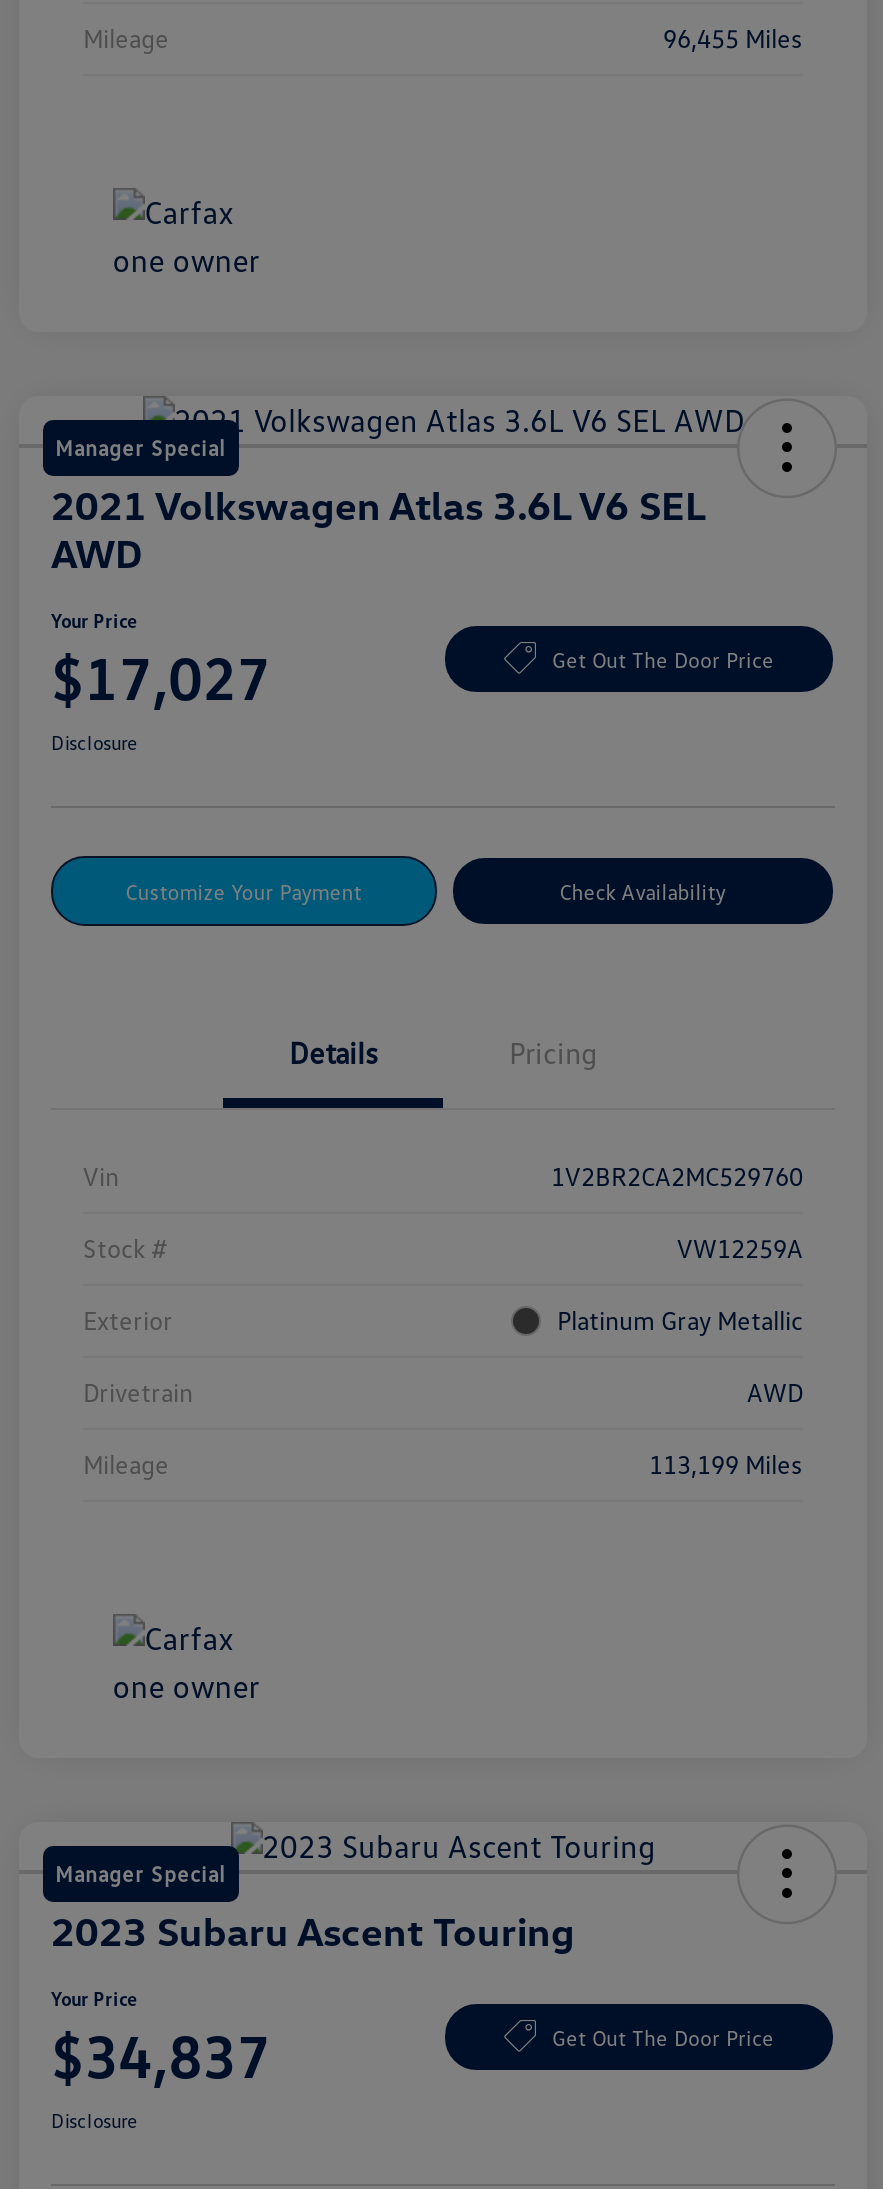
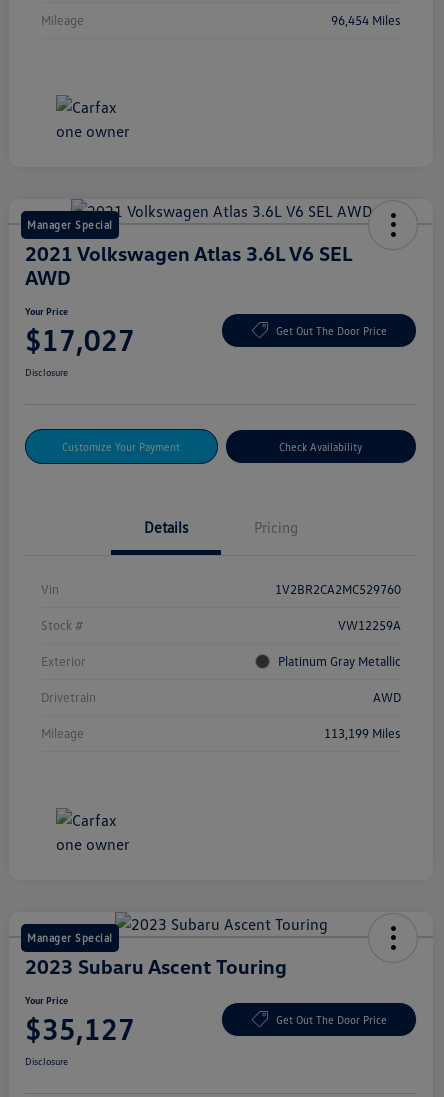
- 96,455 Miles
+ 96,454 Miles

- $34,837
+ $35,127
